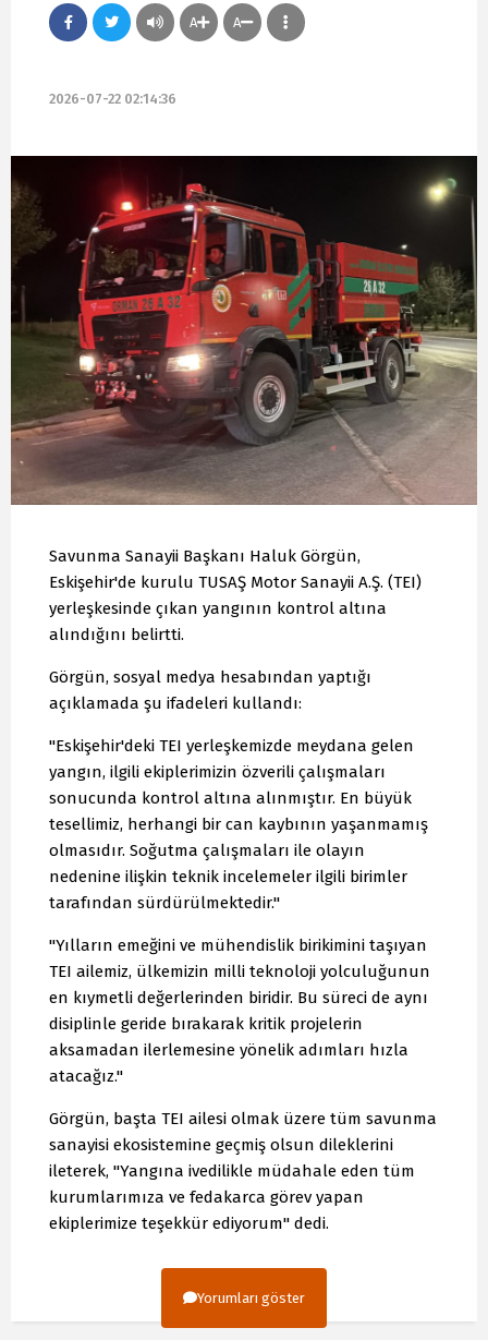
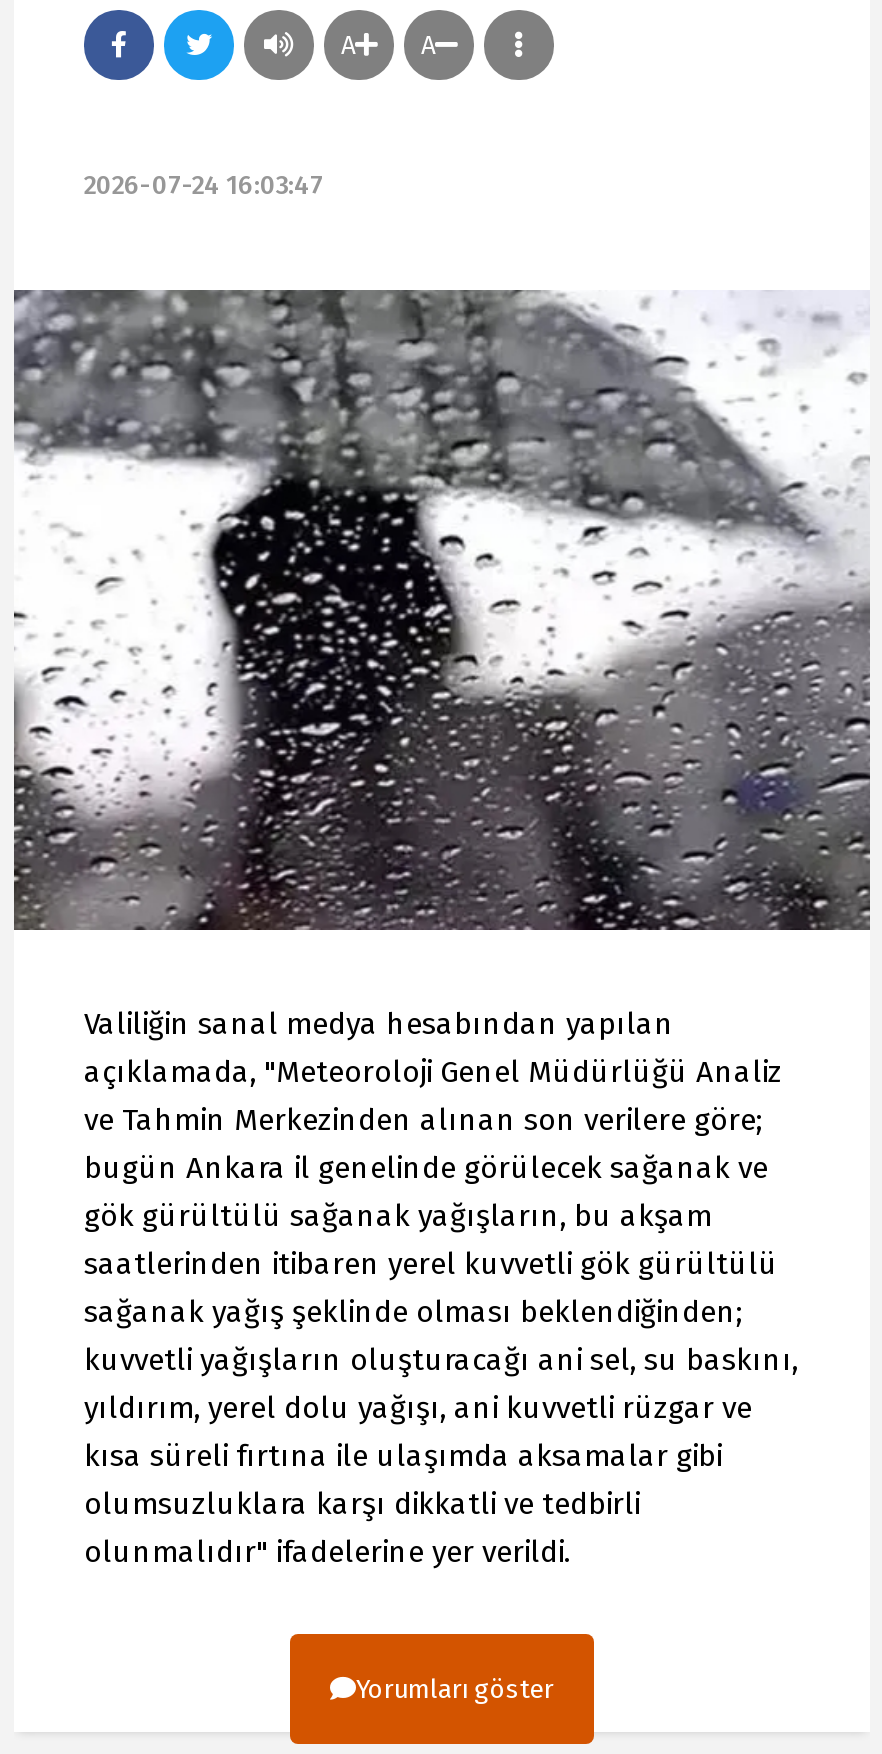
- 2026-07-22 02:14:36
+ 2026-07-24 16:03:47

- [image]
- Savunma Sanayii Başkanı Haluk Görgün,
- Eskişehir'de kurulu TUSAŞ Motor Sanayii A.Ş. (TEI)
- yerleşkesinde çıkan yangının kontrol altına
- alındığını belirtti.
- Görgün, sosyal medya hesabından yaptığı
- açıklamada şu ifadeleri kullandı:
- "Eskişehir'deki TEI yerleşkemizde meydana gelen
- yangın, ilgili ekiplerimizin özverili çalışmaları
- sonucunda kontrol altına alınmıştır. En büyük
- tesellimiz, herhangi bir can kaybının yaşanmamış
- olmasıdır. Soğutma çalışmaları ile olayın
- nedenine ilişkin teknik incelemeler ilgili birimler
- tarafından sürdürülmektedir."
- "Yılların emeğini ve mühendislik birikimini taşıyan
- TEI ailemiz, ülkemizin milli teknoloji yolculuğunun
- en kıymetli değerlerinden biridir. Bu süreci de aynı
- disiplinle geride bırakarak kritik projelerin
- aksamadan ilerlemesine yönelik adımları hızla
- atacağız."
- Görgün, başta TEI ailesi olmak üzere tüm savunma
- sanayisi ekosistemine geçmiş olsun dileklerini
- ileterek, "Yangına ivedilikle müdahale eden tüm
- kurumlarımıza ve fedakarca görev yapan
- ekiplerimize teşekkür ediyorum" dedi.
+ [image]
+ Valiliğin sanal medya hesabından yapılan
+ açıklamada, "Meteoroloji Genel Müdürlüğü Analiz
+ ve Tahmin Merkezinden alınan son verilere göre;
+ bugün Ankara il genelinde görülecek sağanak ve
+ gök gürültülü sağanak yağışların, bu akşam
+ saatlerinden itibaren yerel kuvvetli gök gürültülü
+ sağanak yağış şeklinde olması beklendiğinden;
+ kuvvetli yağışların oluşturacağı ani sel, su baskını,
+ yıldırım, yerel dolu yağışı, ani kuvvetli rüzgar ve
+ kısa süreli fırtına ile ulaşımda aksamalar gibi
+ olumsuzluklara karşı dikkatli ve tedbirli
+ olunmalıdır" ifadelerine yer verildi.
